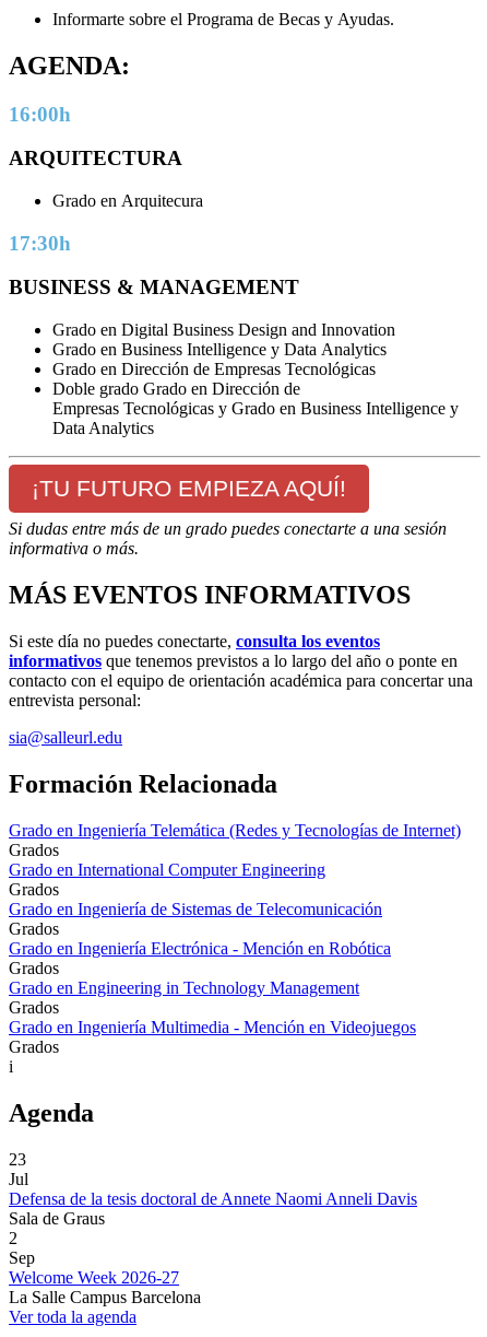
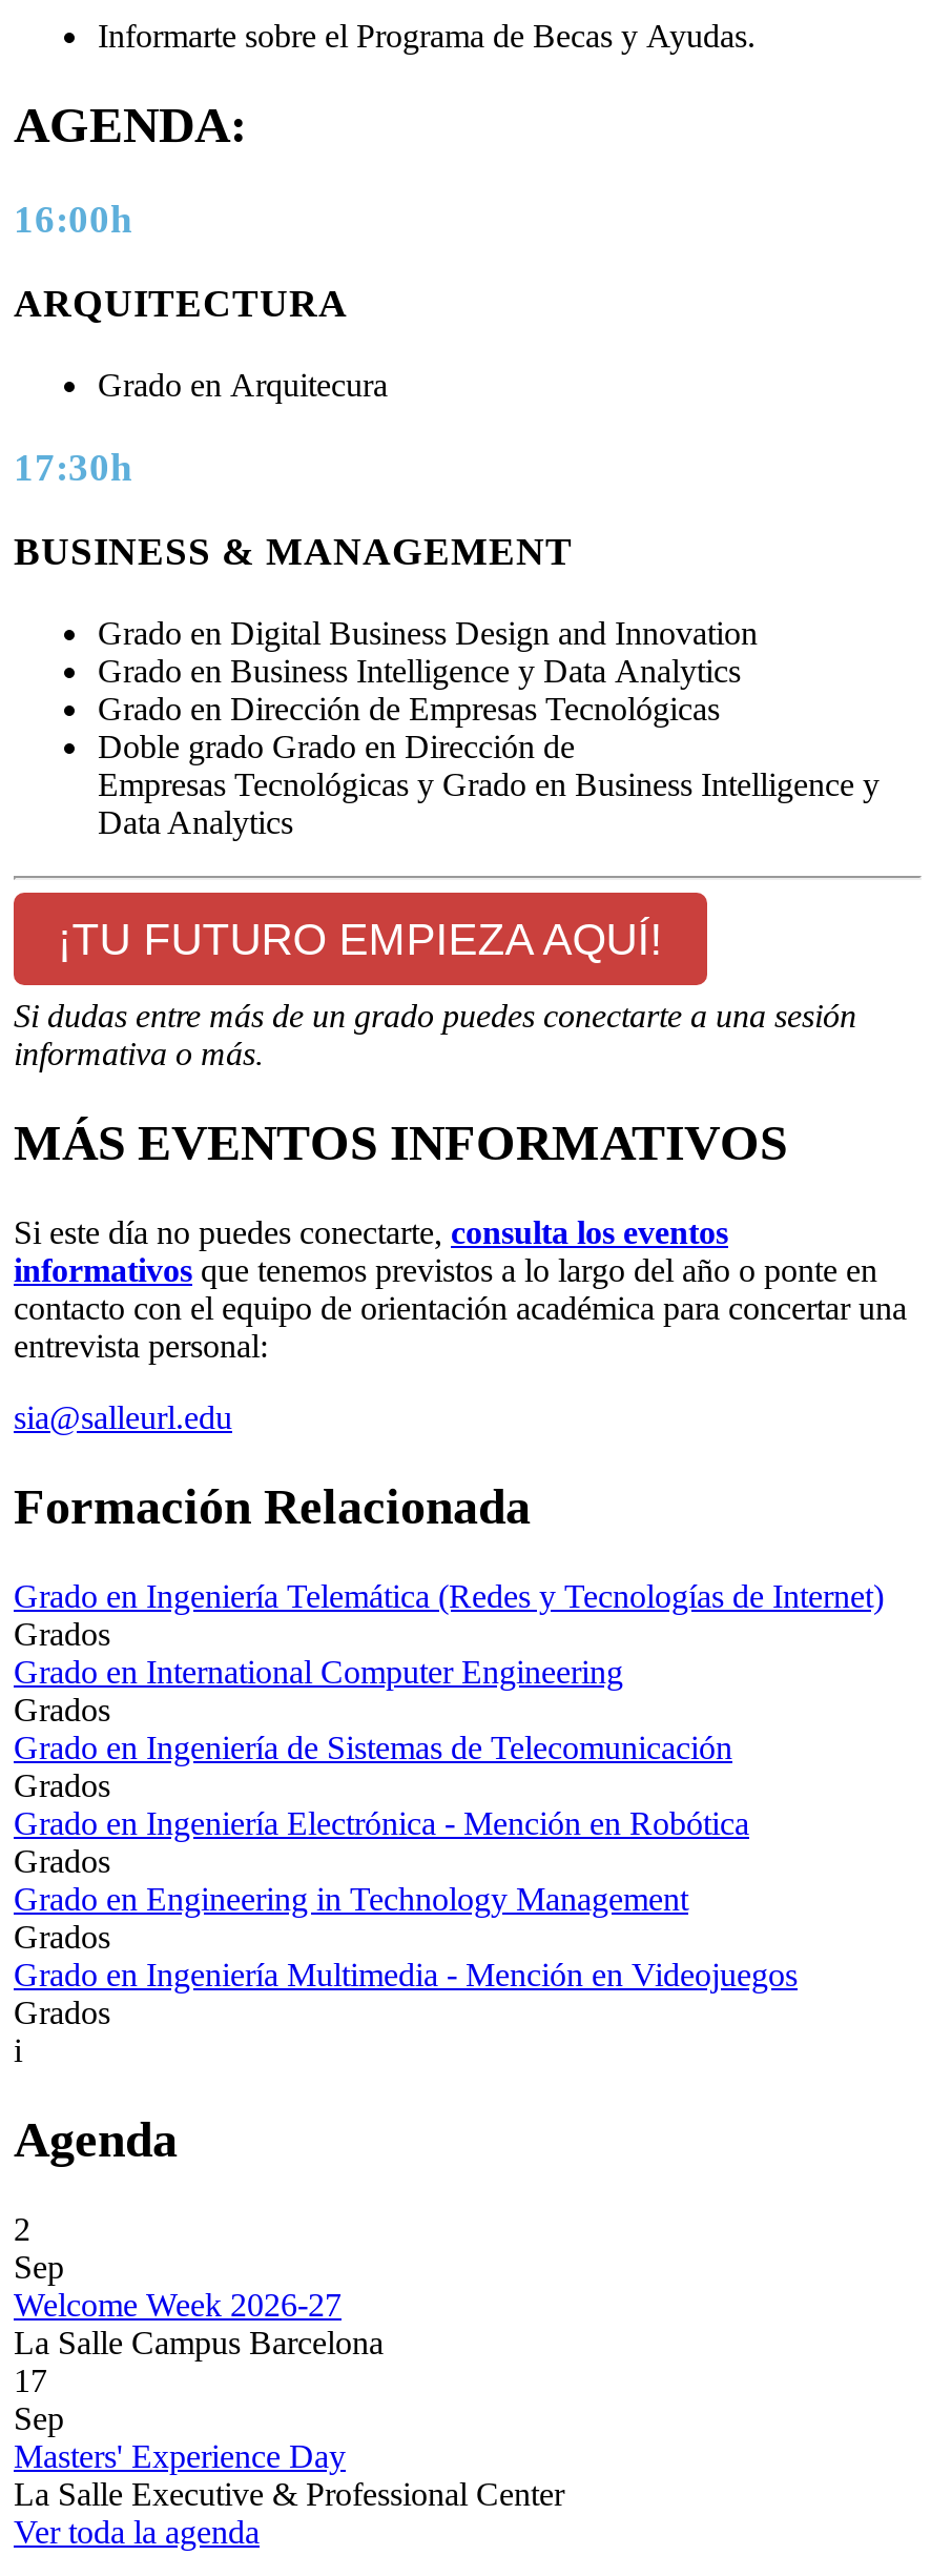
- 23
- Jul
- Defensa de la tesis doctoral de Annete Naomi Anneli Davis
- Sala de Graus

moved up: 2 | Sep | Welcome Week 2026-27 | La Salle Campus Barcelona

+ 17
+ Sep
+ Masters' Experience Day
+ La Salle Executive & Professional Center
